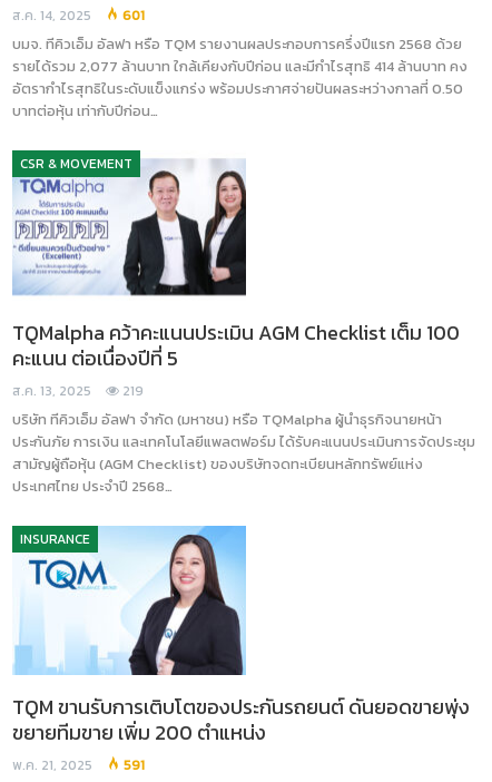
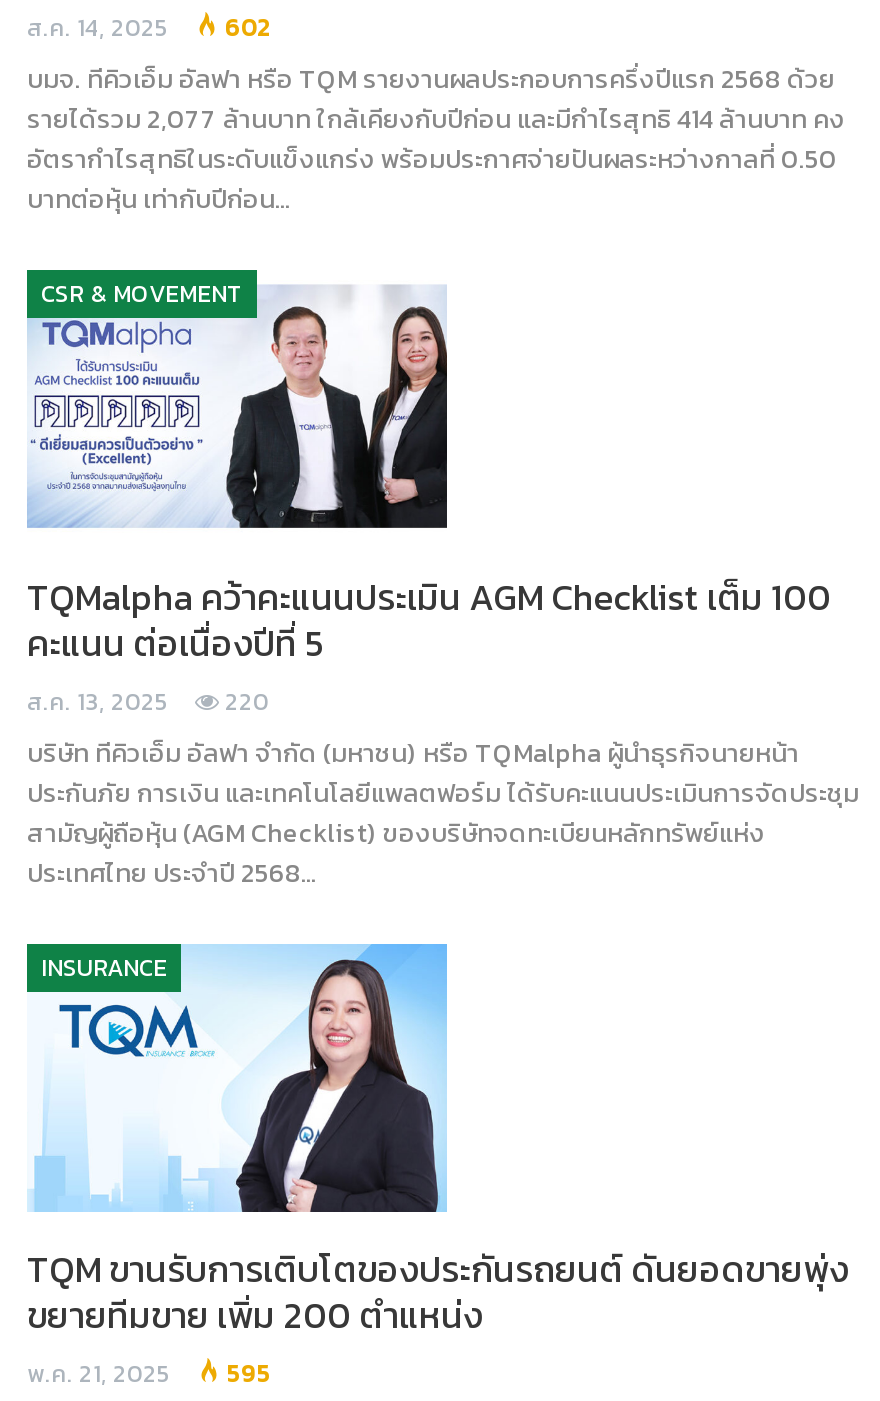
- ส.ค. 14, 2025 601
+ ส.ค. 14, 2025 602

- ส.ค. 13, 2025 219
+ ส.ค. 13, 2025 220

- พ.ค. 21, 2025 591
+ พ.ค. 21, 2025 595
